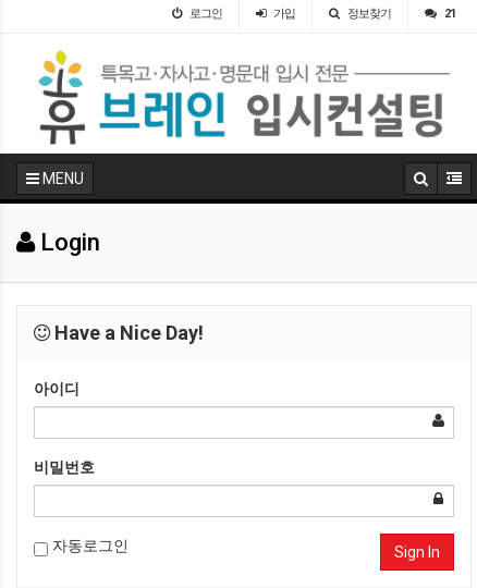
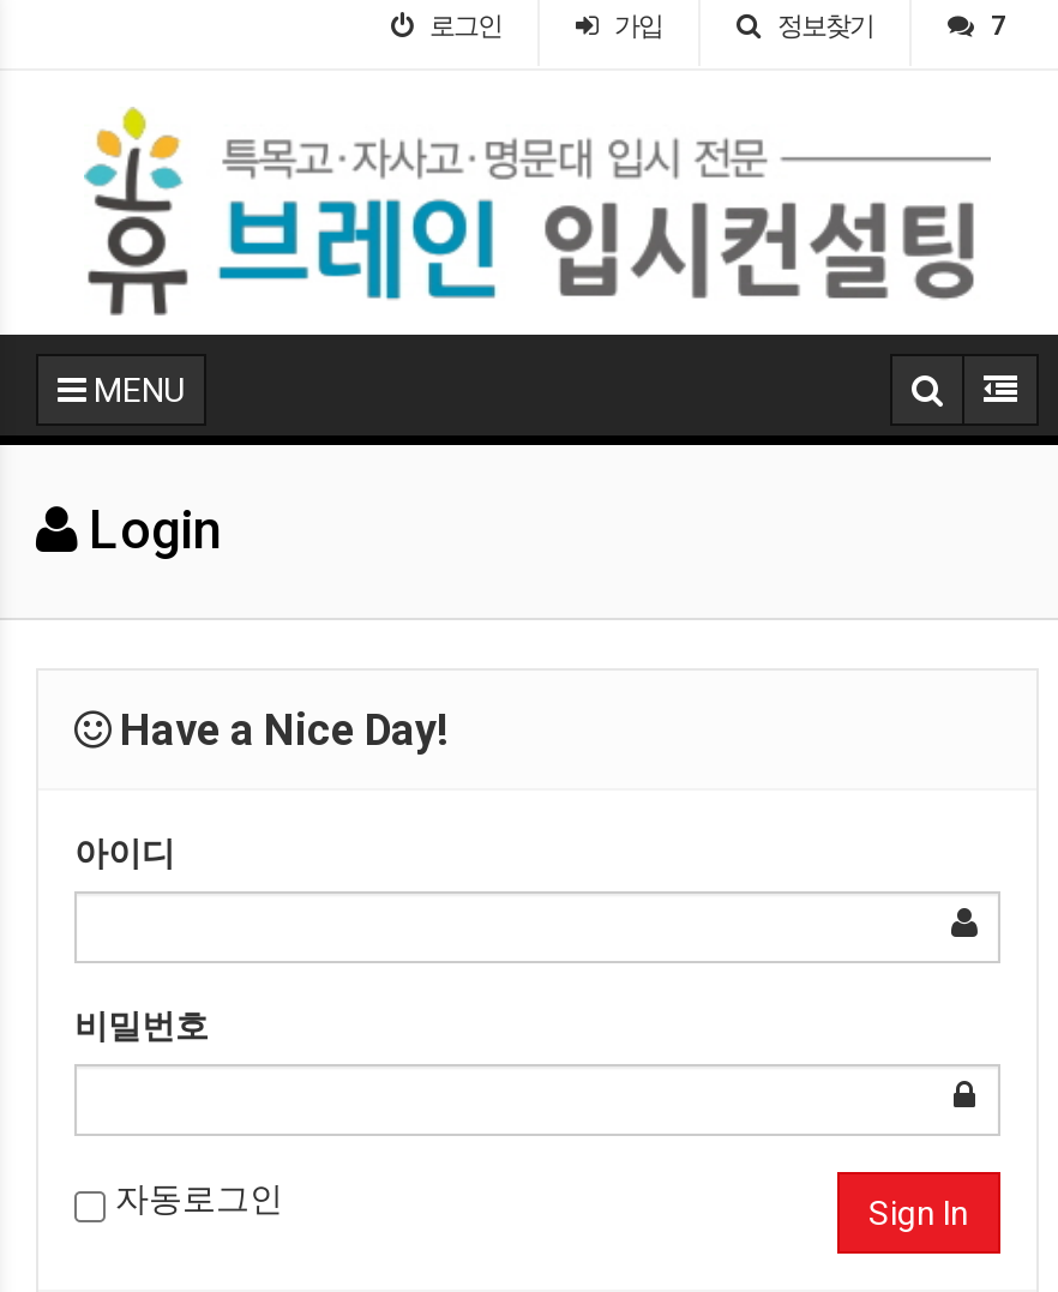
- 21
+ 7
